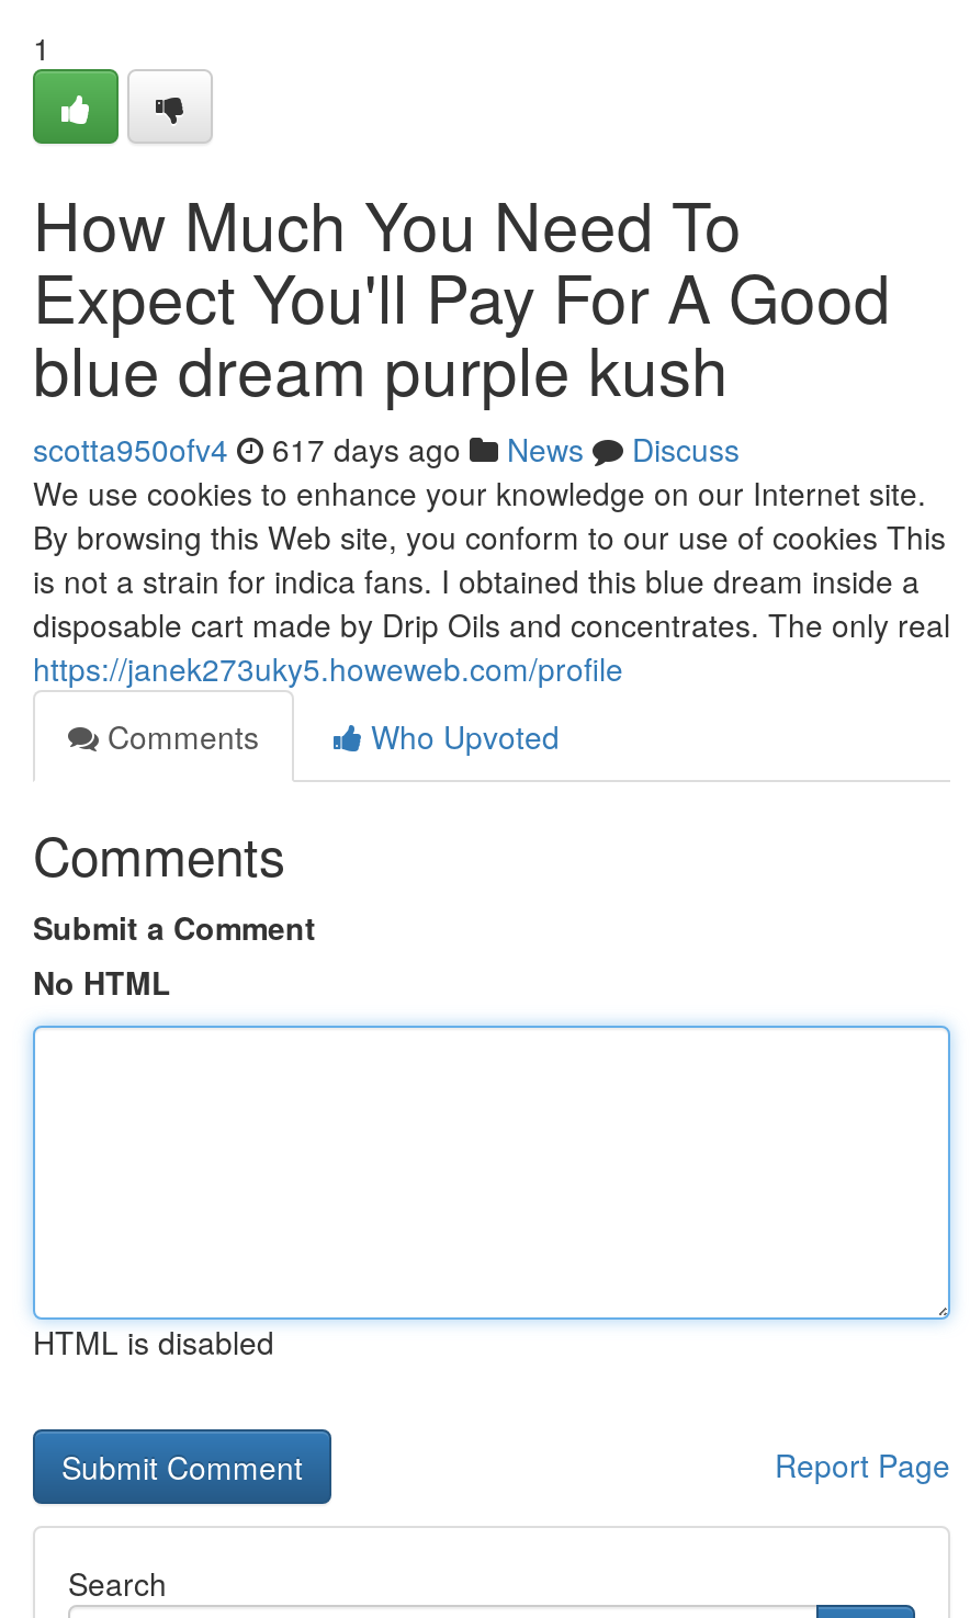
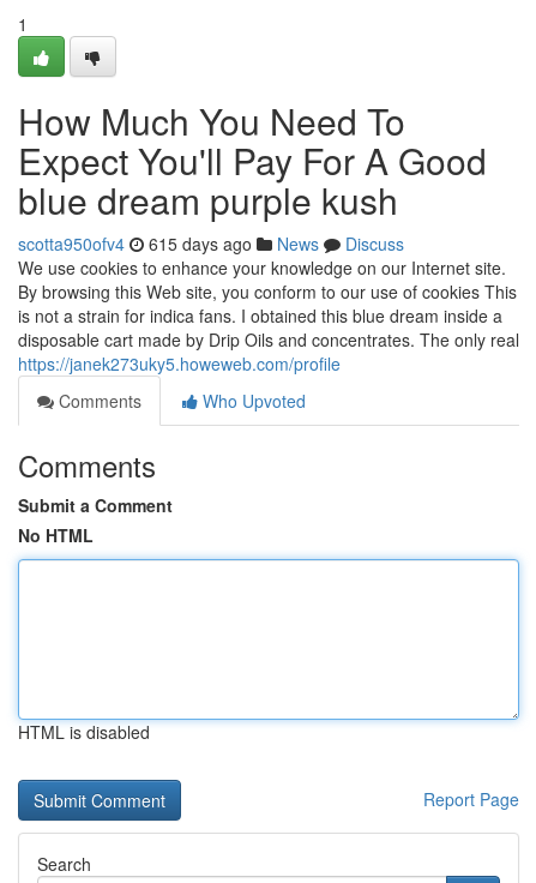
- scotta950ofv4 617 days ago News Discuss
+ scotta950ofv4 615 days ago News Discuss
